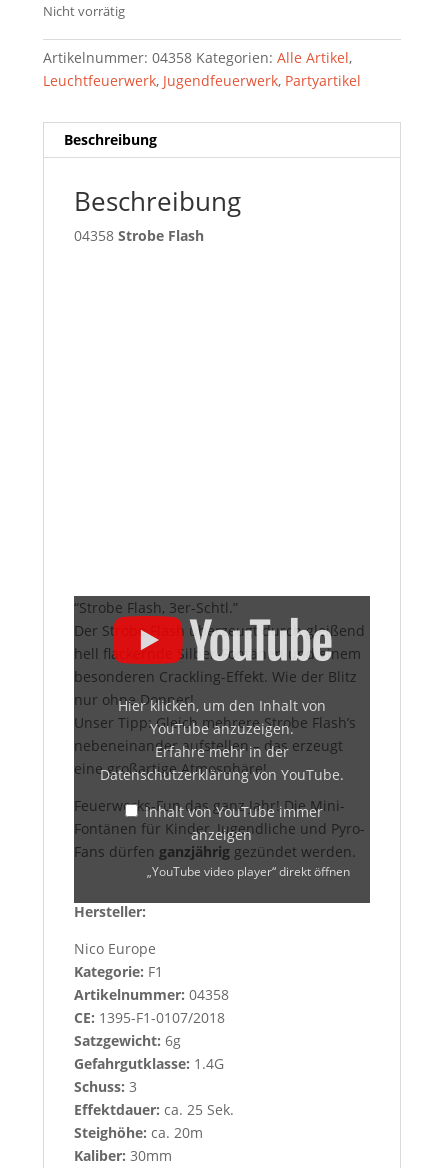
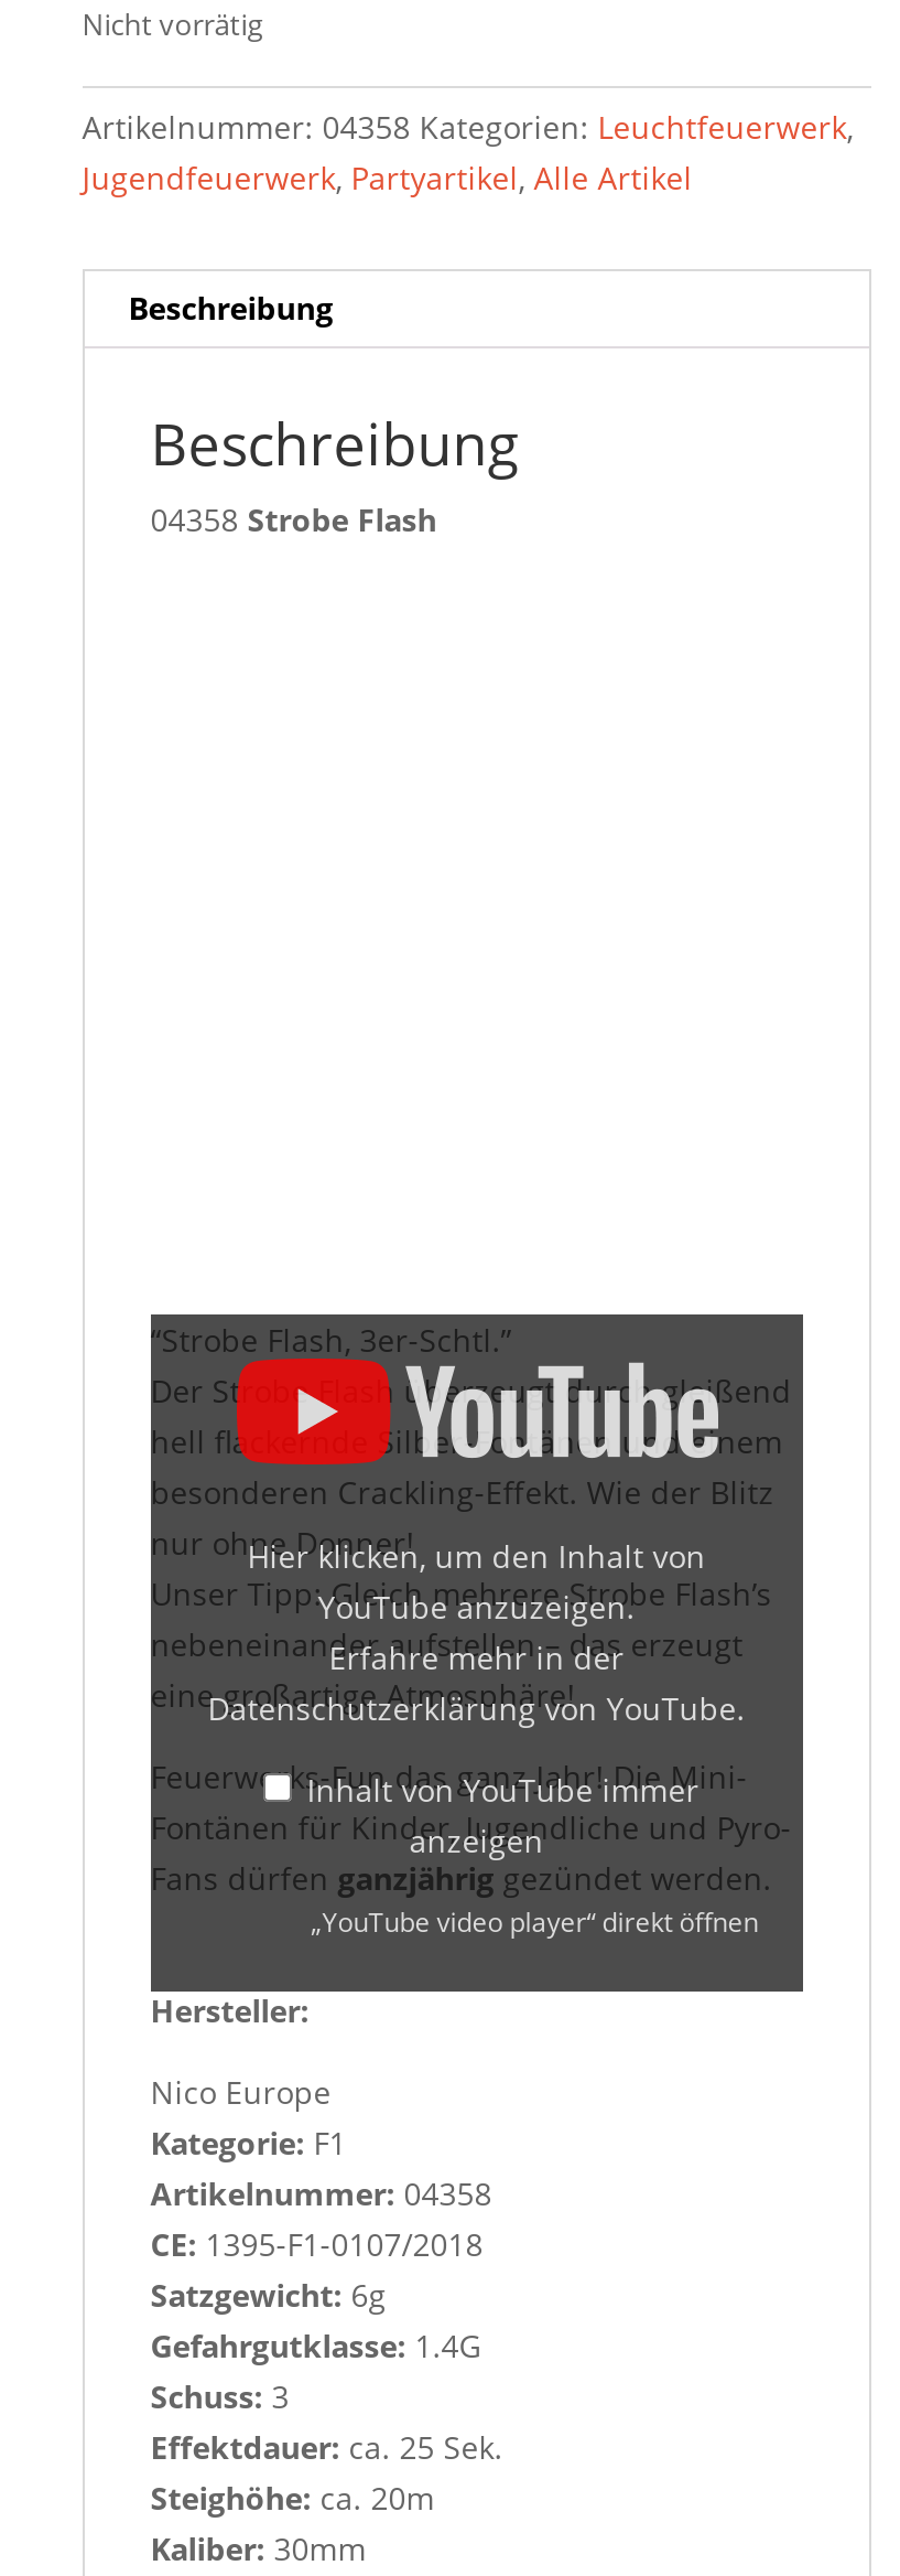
- Artikelnummer: 04358 Kategorien: Alle Artikel,
- Leuchtfeuerwerk, Jugendfeuerwerk, Partyartikel
+ Artikelnummer: 04358 Kategorien: Leuchtfeuerwerk,
+ Jugendfeuerwerk, Partyartikel, Alle Artikel
